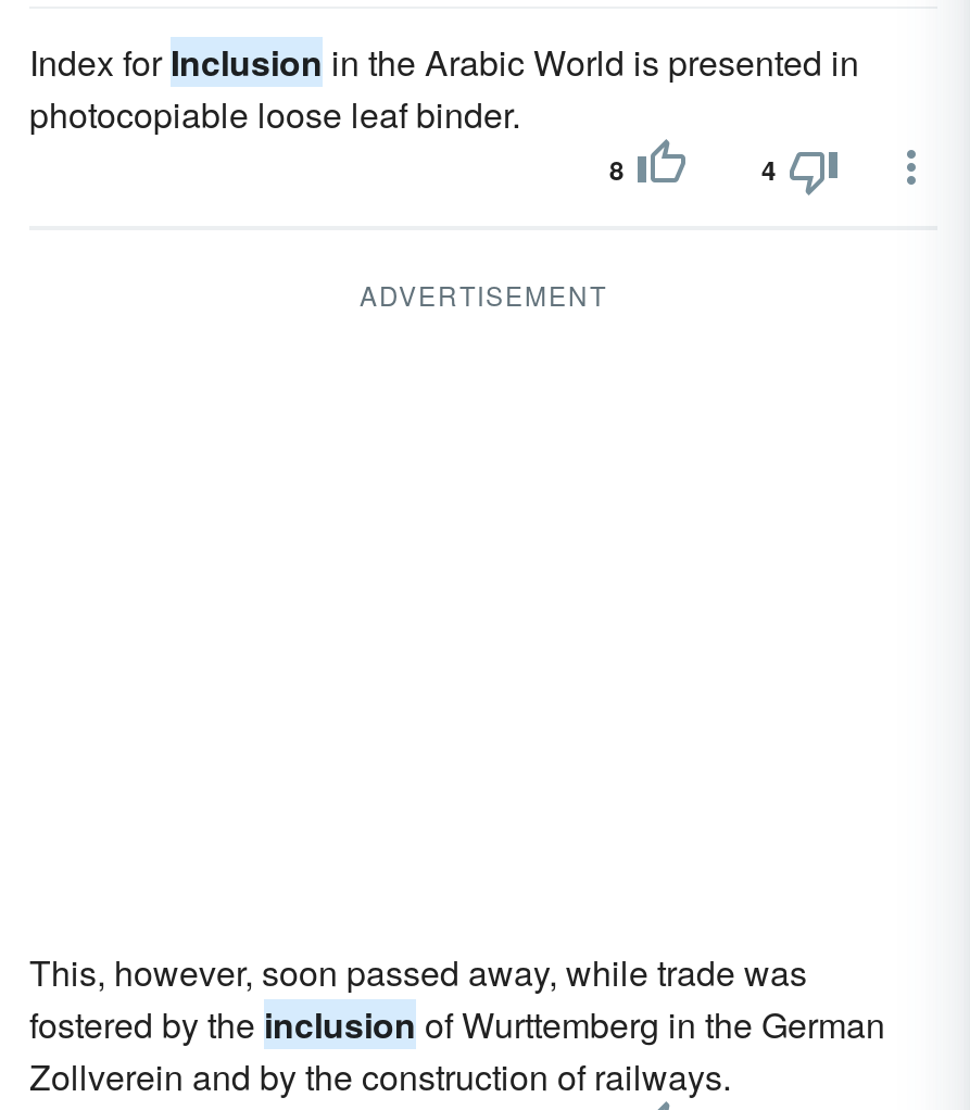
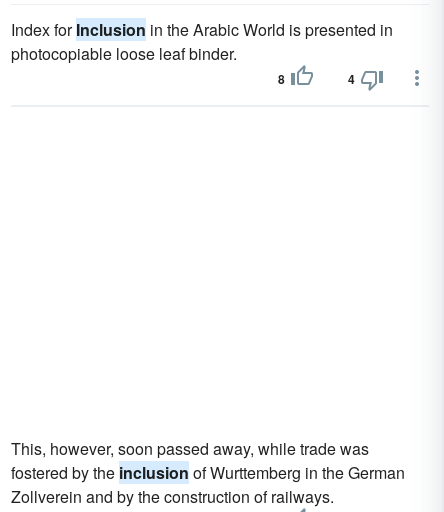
- ADVERTISEMENT
